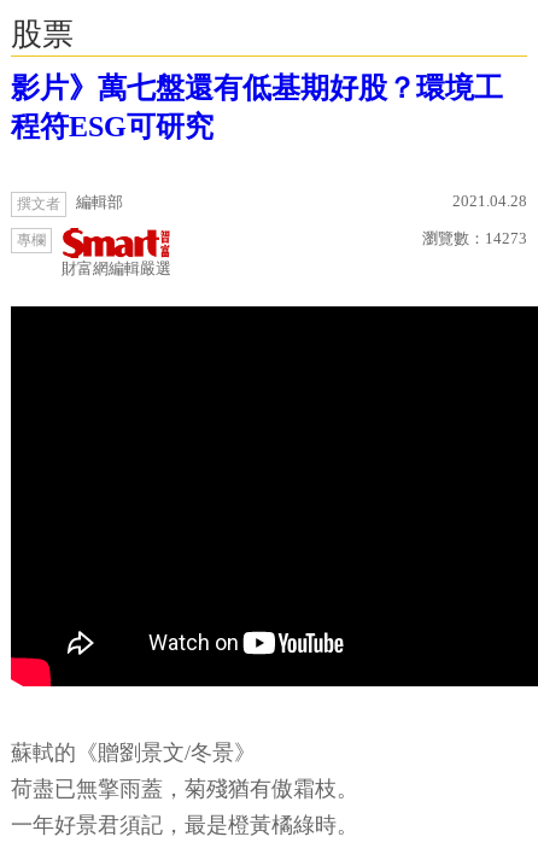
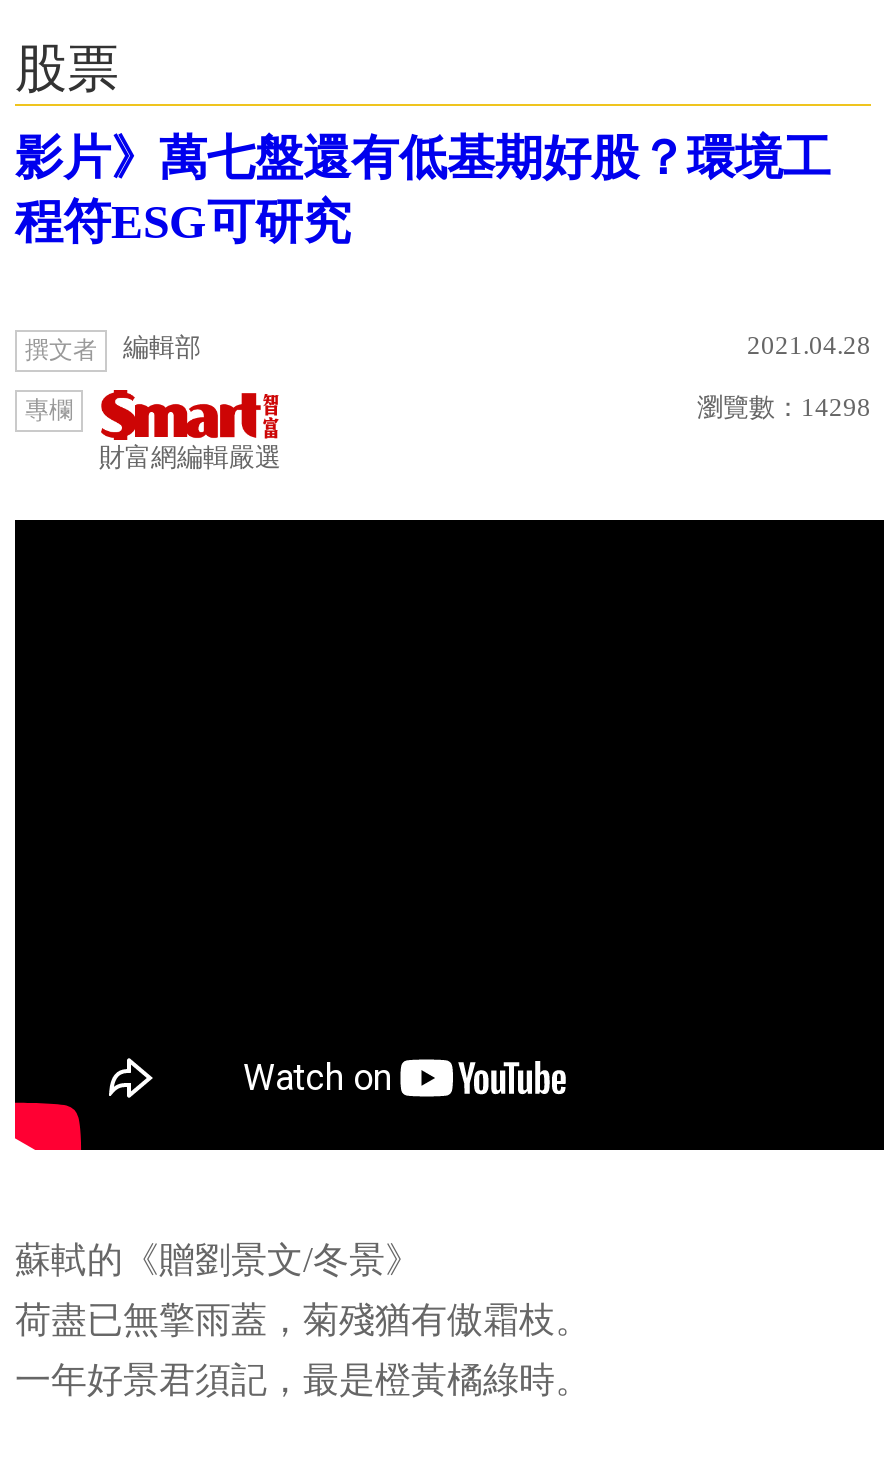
- 瀏覽數：14273
+ 瀏覽數：14298
